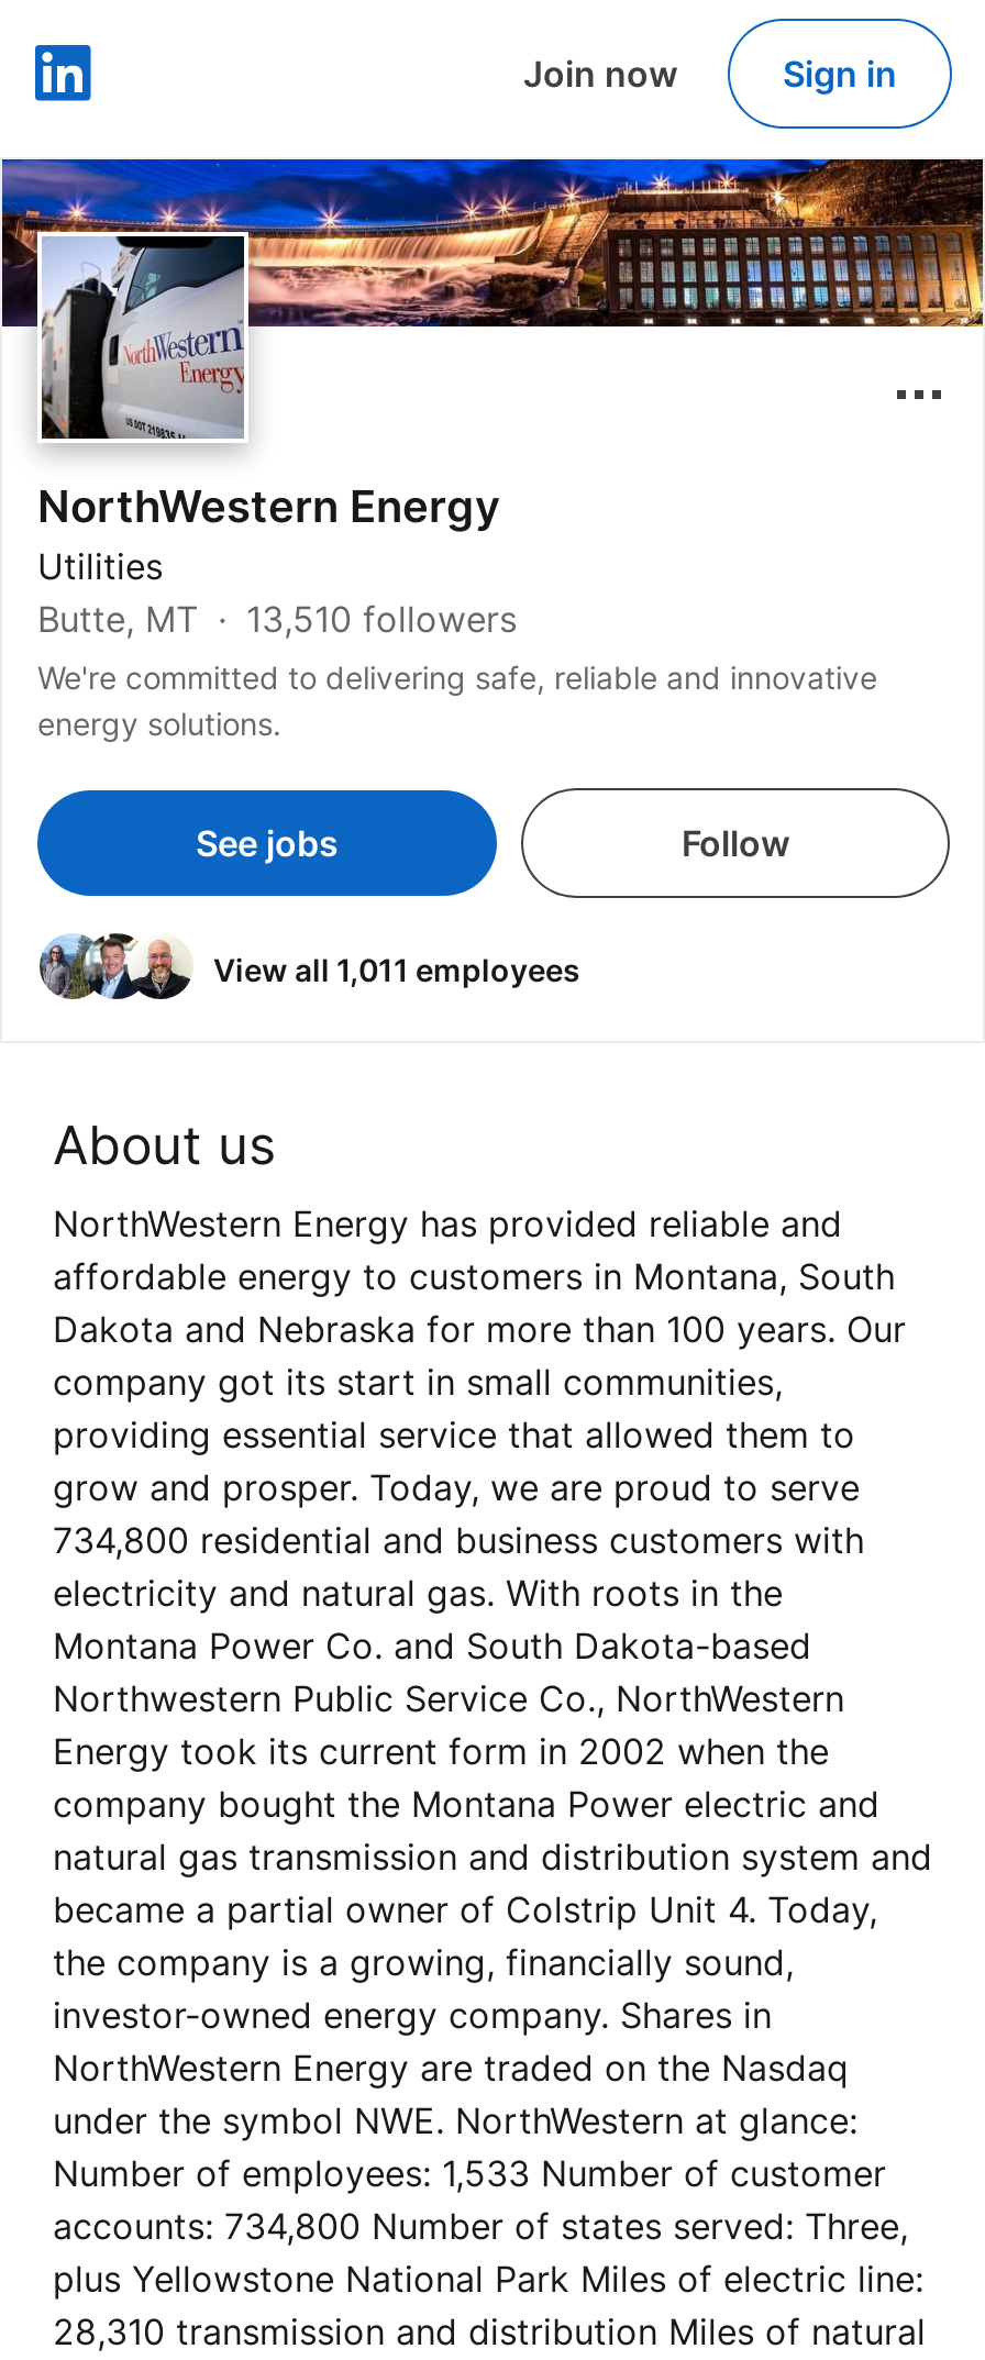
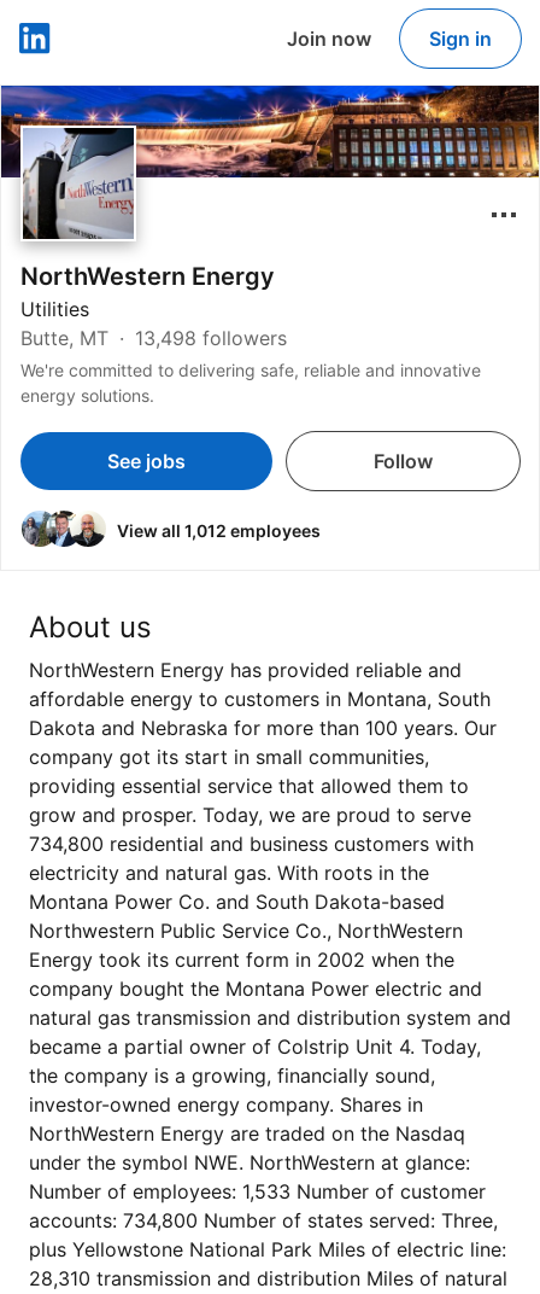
- Butte, MT 13,510 followers
+ Butte, MT 13,498 followers

- View all 1,011 employees
+ View all 1,012 employees
